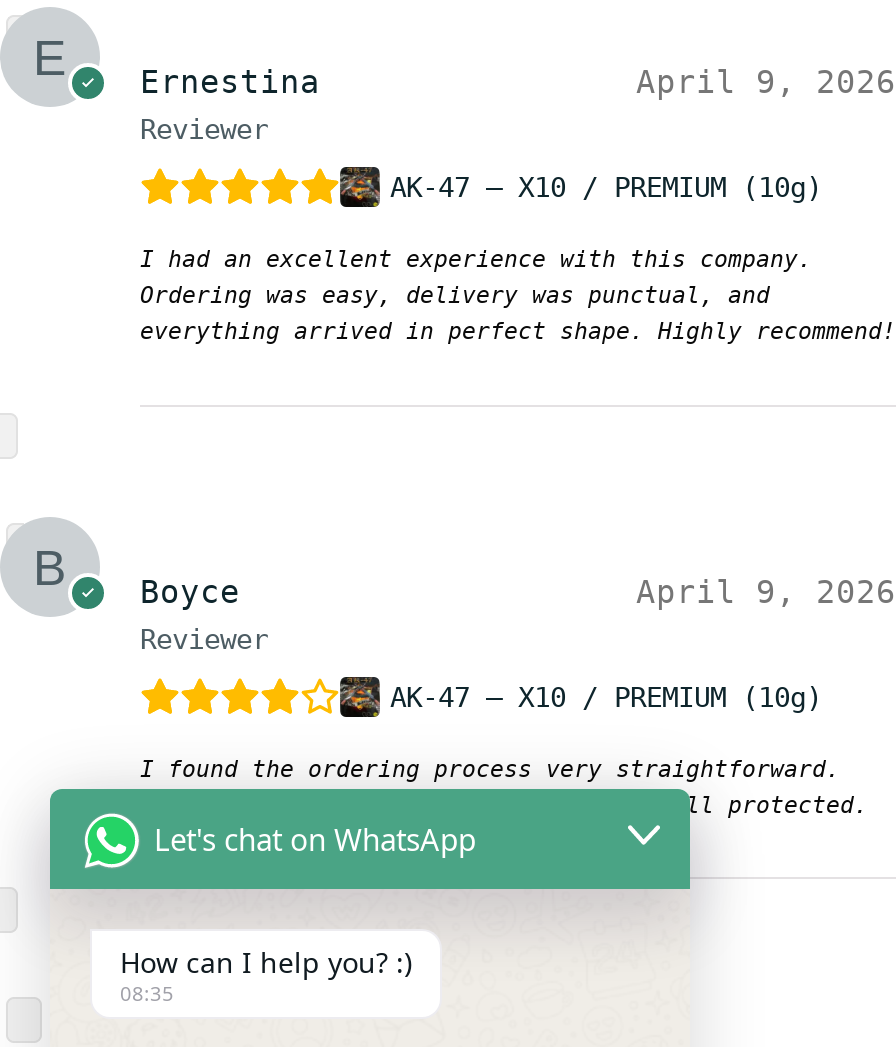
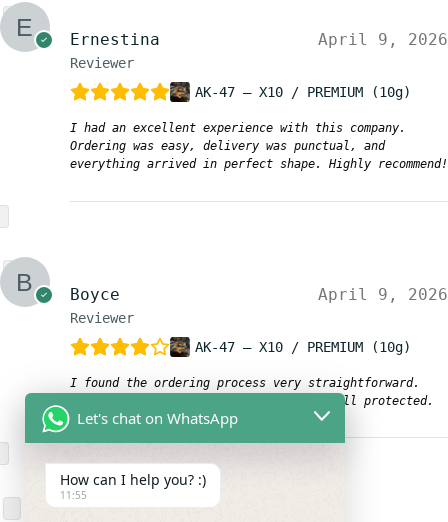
- 08:35
+ 11:55
